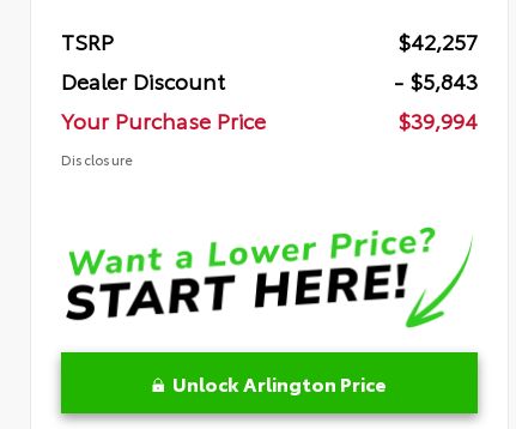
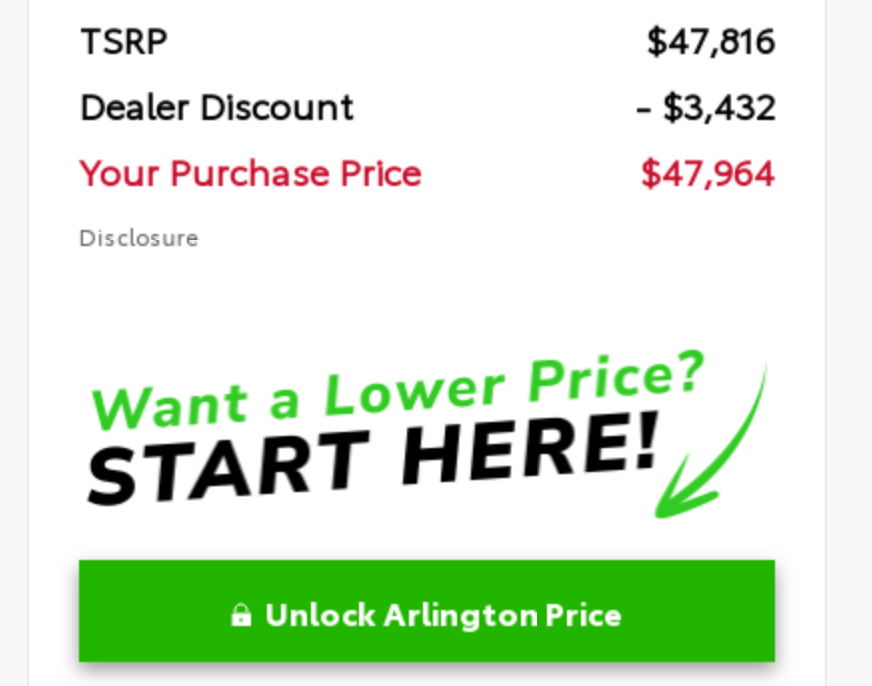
- $42,257
+ $47,816

- - $5,843
+ - $3,432

- $39,994
+ $47,964
